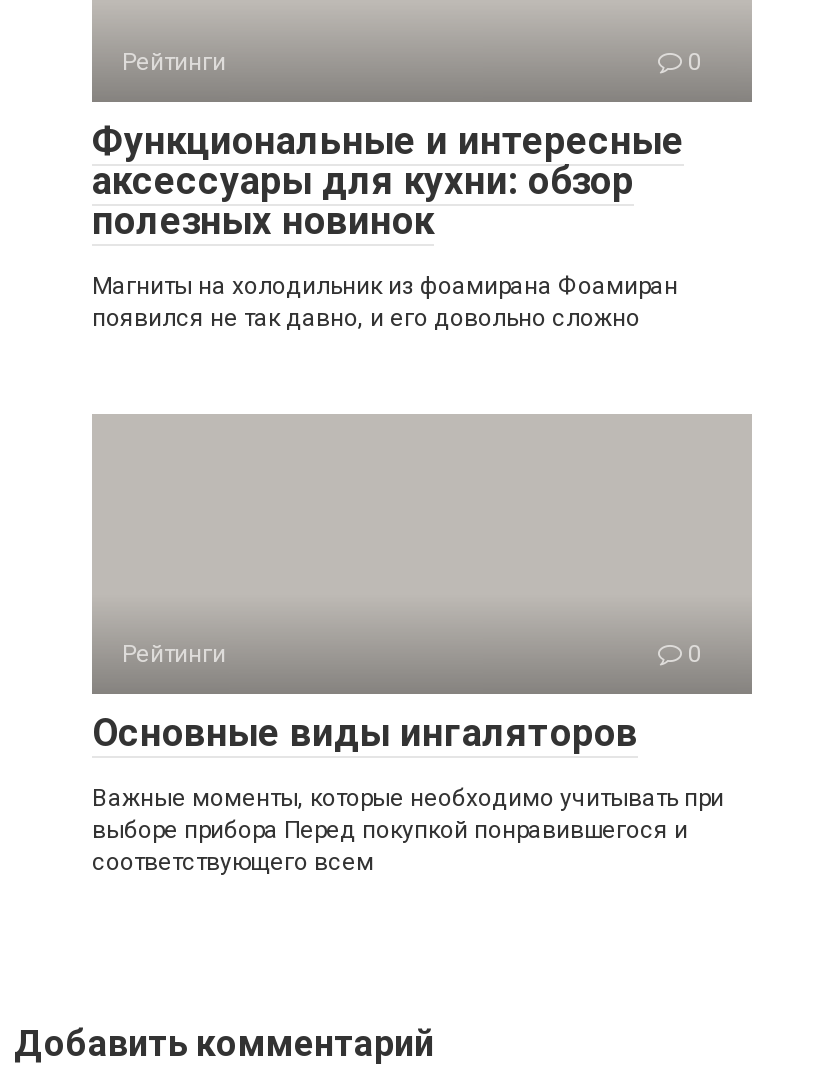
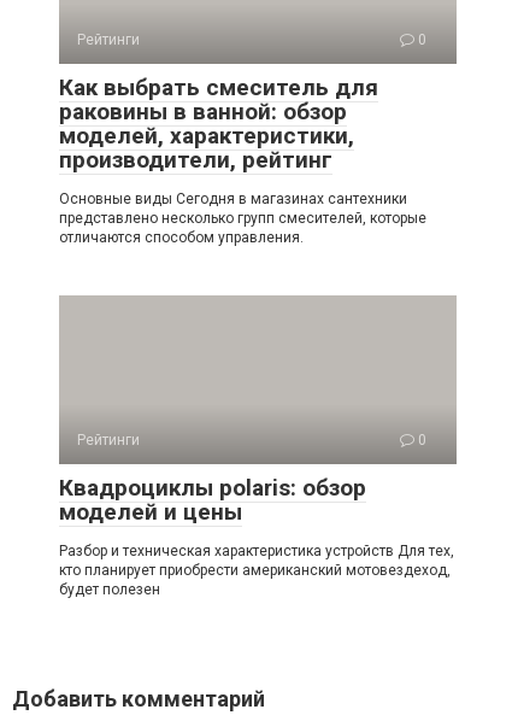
- Функциональные и интересные
- аксессуары для кухни: обзор
- полезных новинок
+ Как выбрать смеситель для
+ раковины в ванной: обзор
+ моделей, характеристики,
+ производители, рейтинг

- Магниты на холодильник из фоамирана Фоамиран
- появился не так давно, и его довольно сложно
+ Основные виды Сегодня в магазинах сантехники
+ представлено несколько групп смесителей, которые
+ отличаются способом управления.

- Основные виды ингаляторов
+ Квадроциклы polaris: обзор
+ моделей и цены

- Важные моменты, которые необходимо учитывать при
- выборе прибора Перед покупкой понравившегося и
- соответствующего всем
+ Разбор и техническая характеристика устройств Для тех,
+ кто планирует приобрести американский мотовездеход,
+ будет полезен
